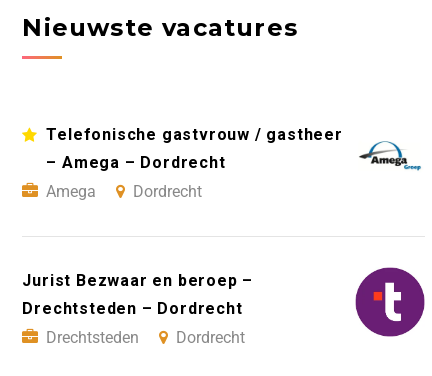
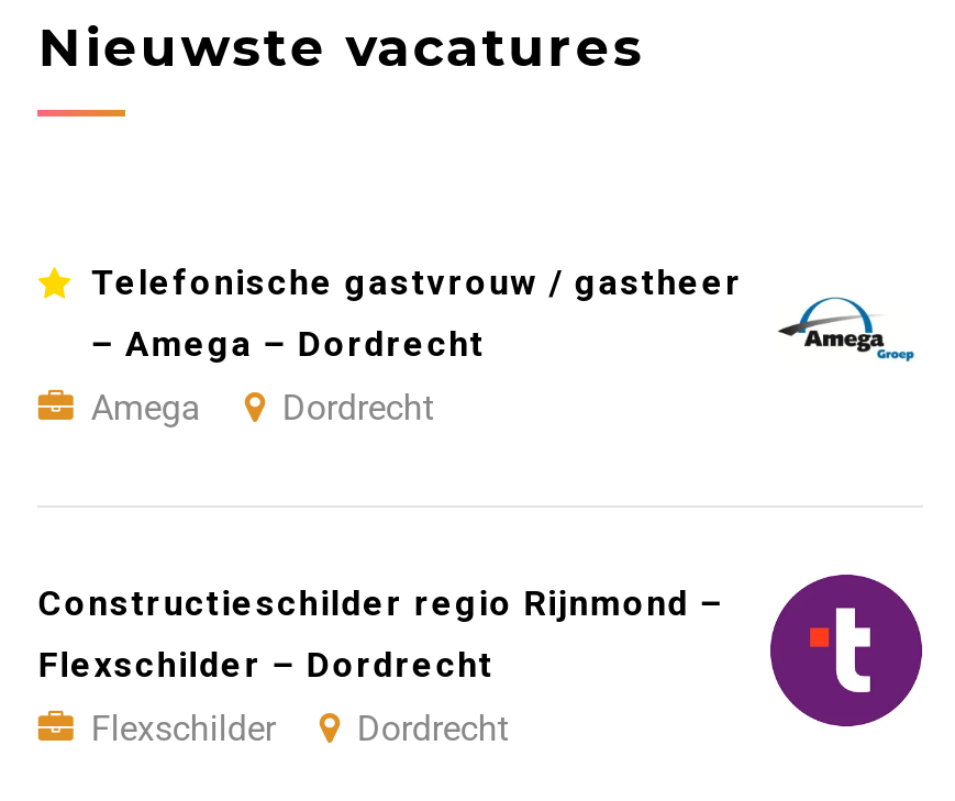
- Jurist Bezwaar en beroep –
+ Constructieschilder regio Rijnmond –

- Drechtsteden – Dordrecht
+ Flexschilder – Dordrecht

- Drechtsteden
+ Flexschilder
